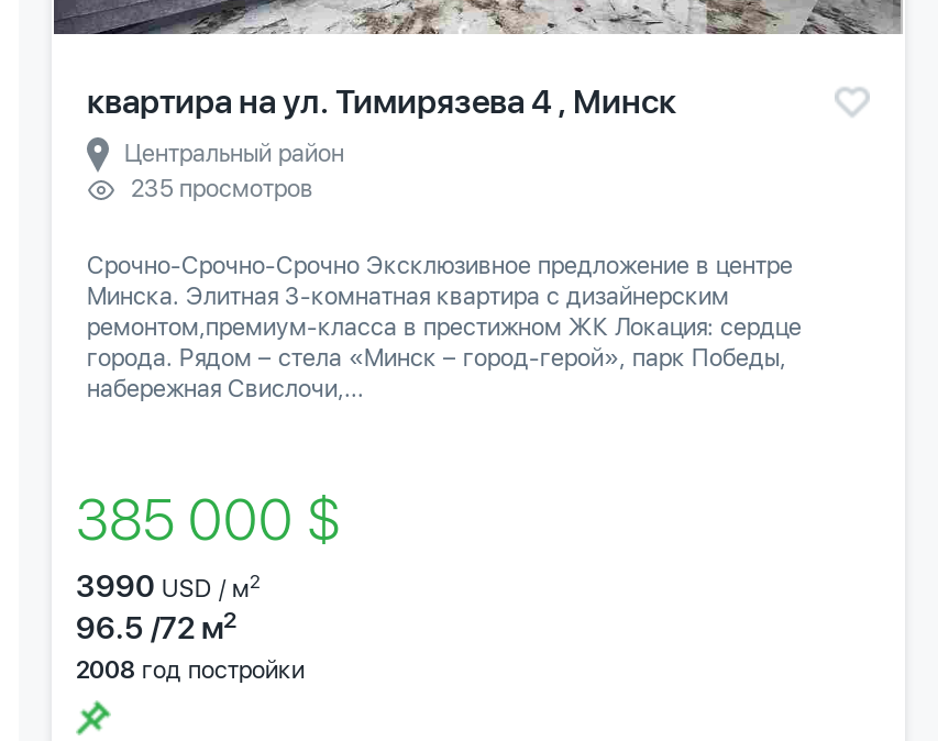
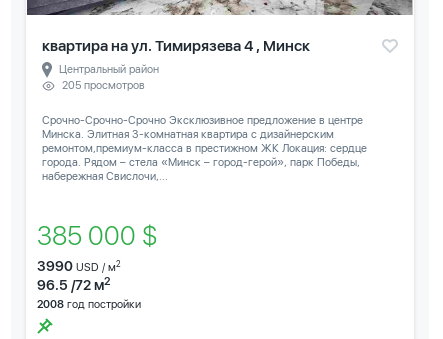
- 235 просмотров
+ 205 просмотров
